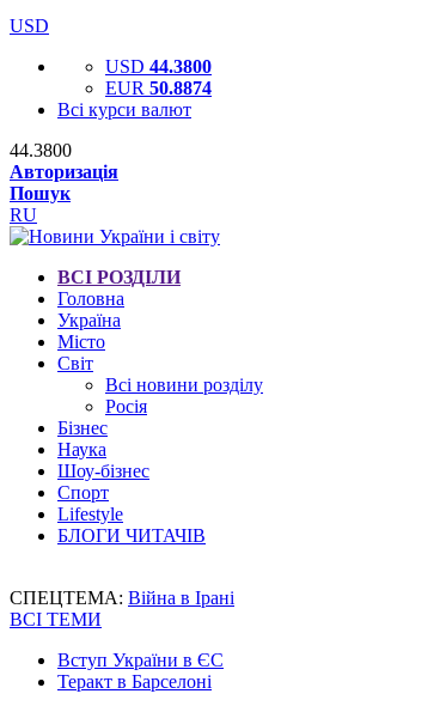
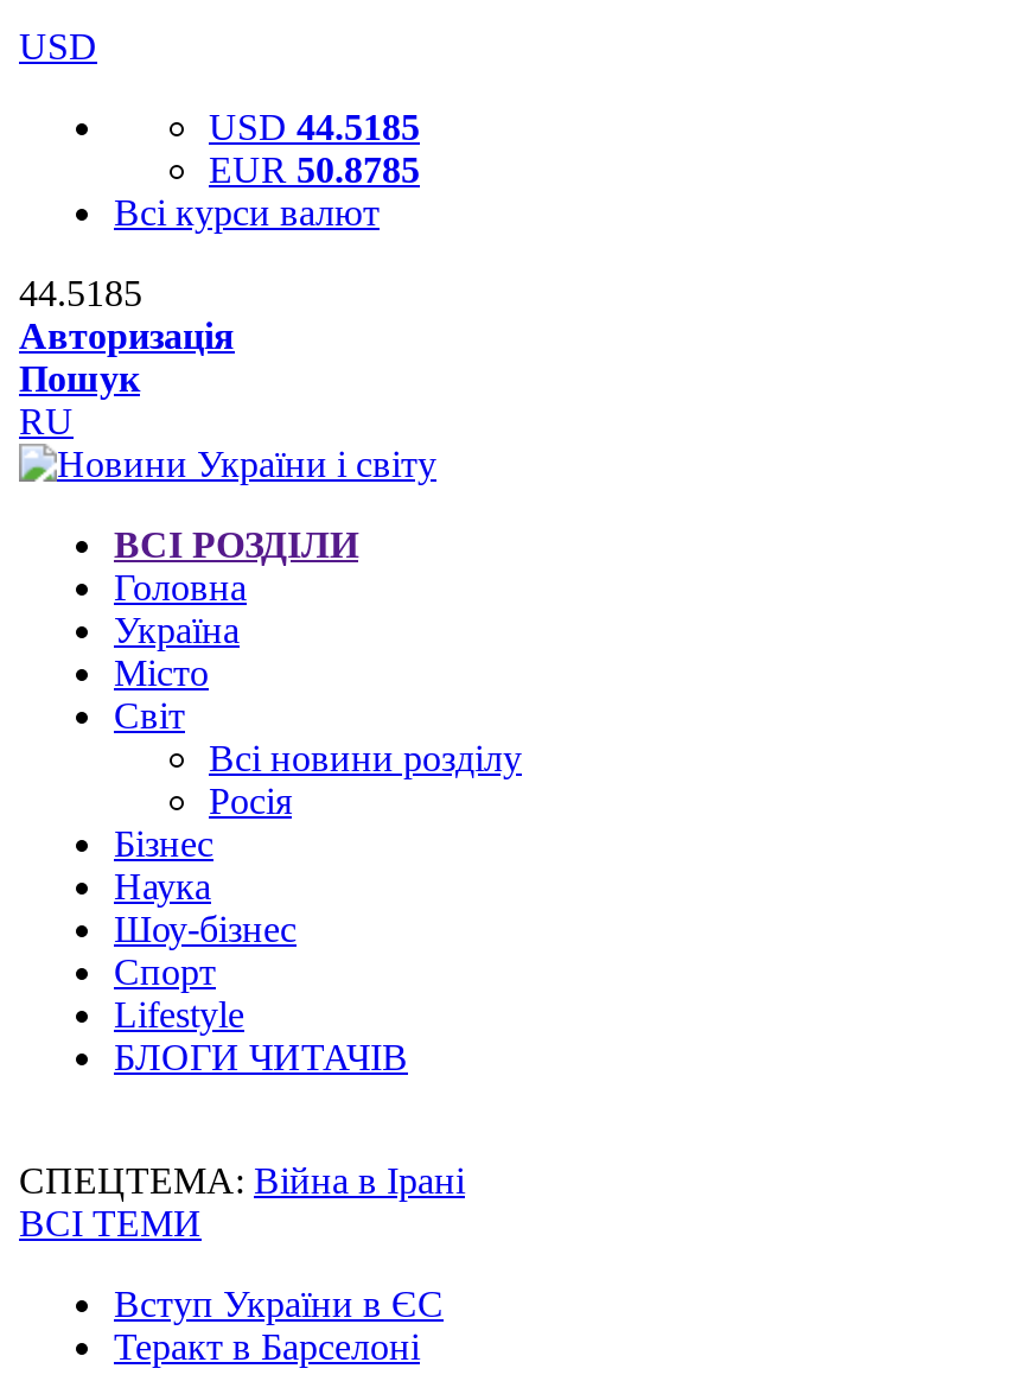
- USD 44.3800
+ USD 44.5185

- EUR 50.8874
+ EUR 50.8785

- 44.3800
+ 44.5185
